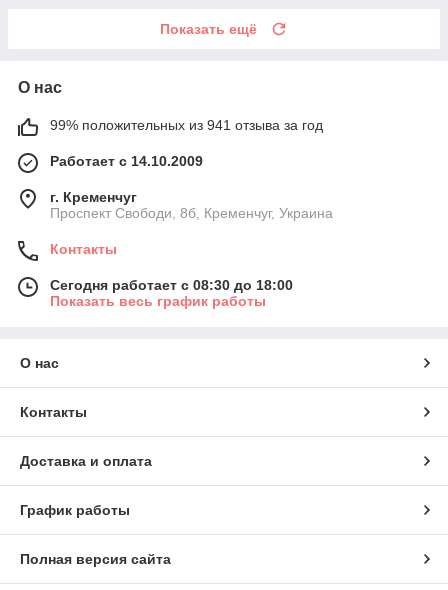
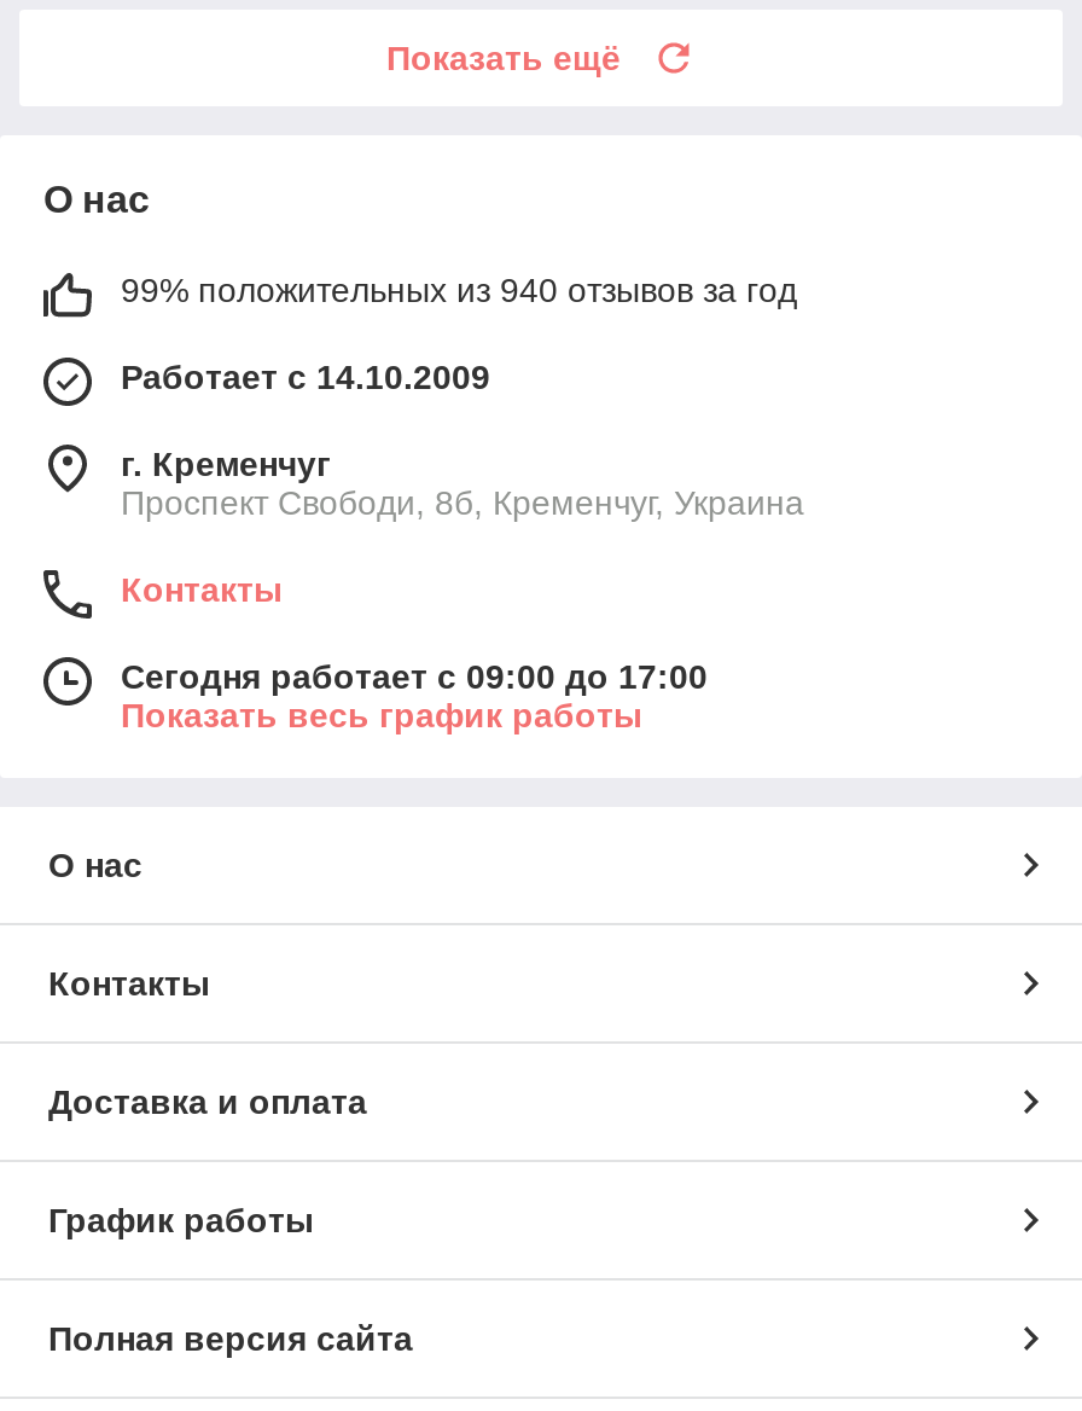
- 99% положительных из 941 отзыва за год
+ 99% положительных из 940 отзывов за год

- Сегодня работает с 08:30 до 18:00
+ Сегодня работает с 09:00 до 17:00
